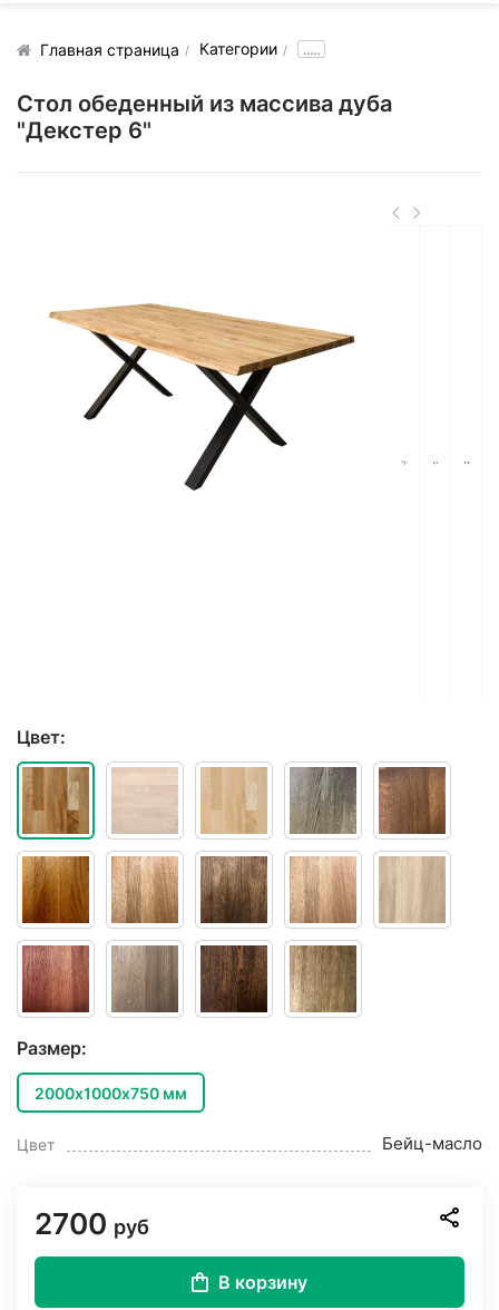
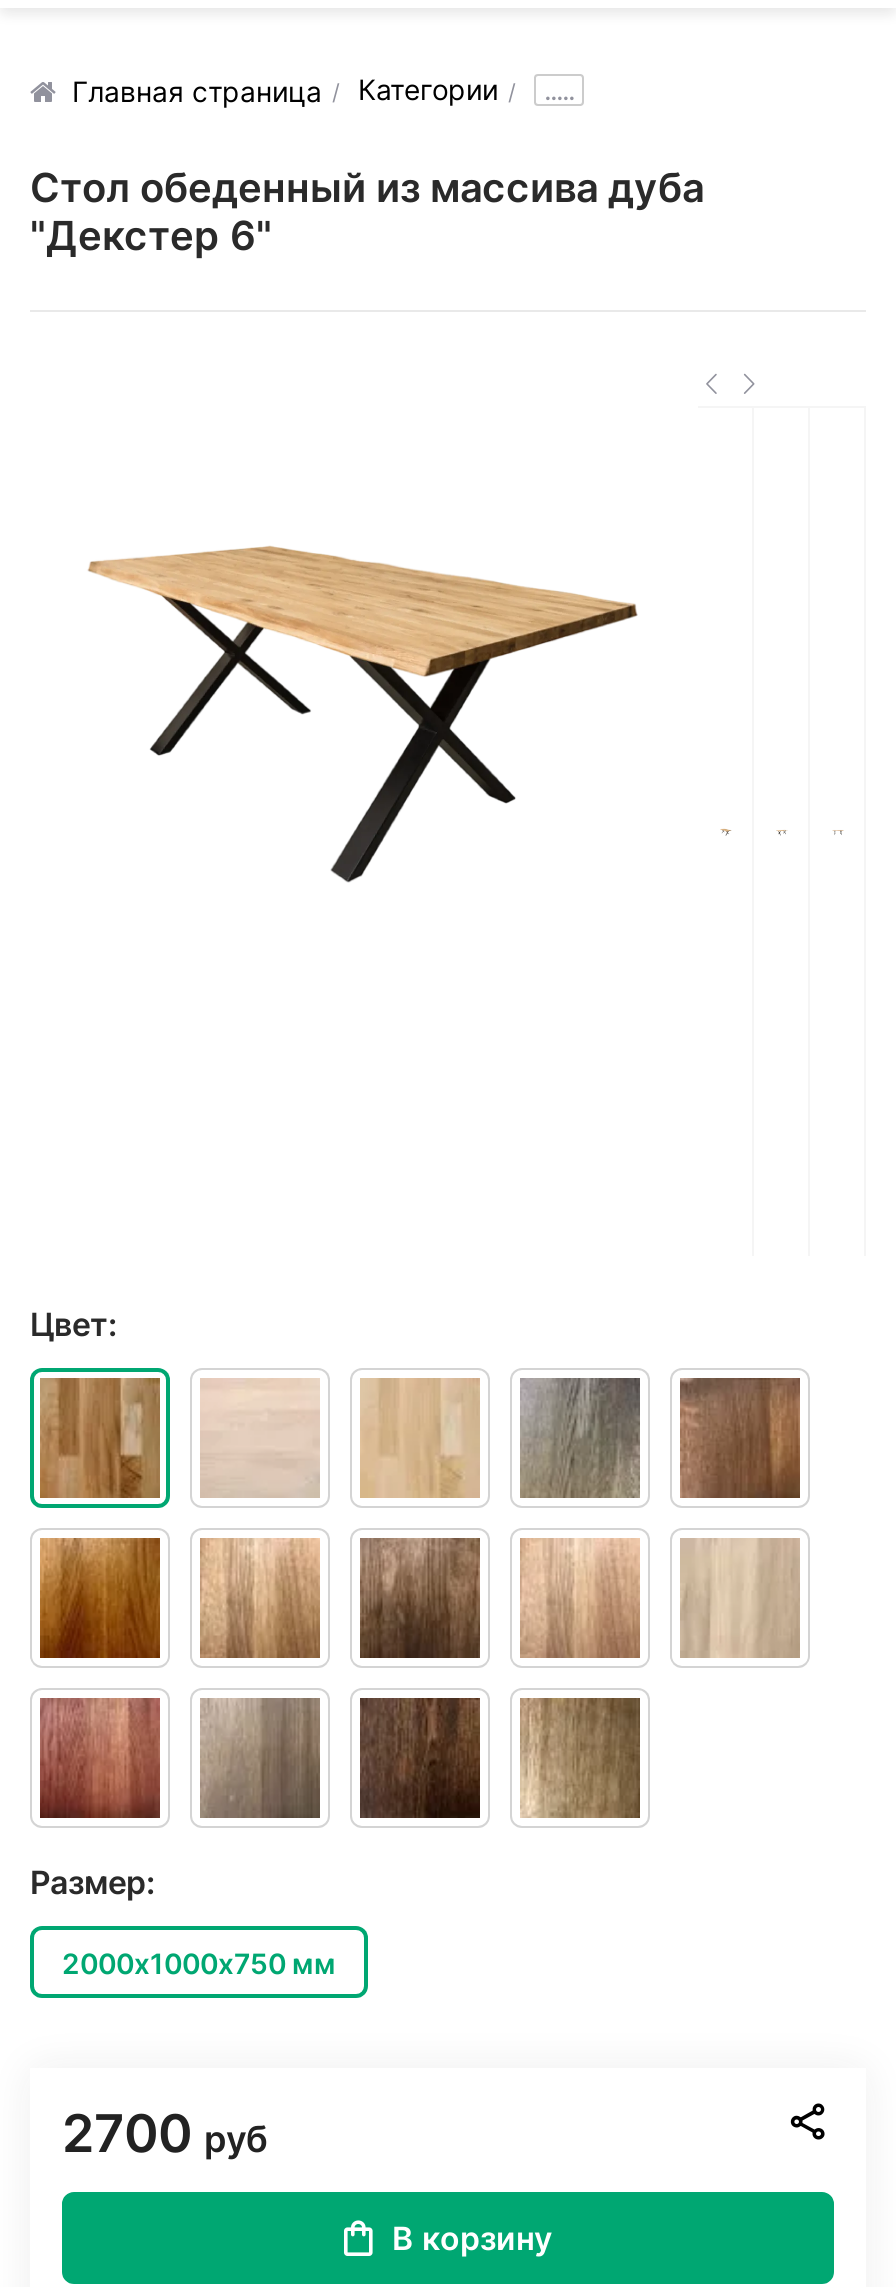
- Цвет
- Бейц-масло
